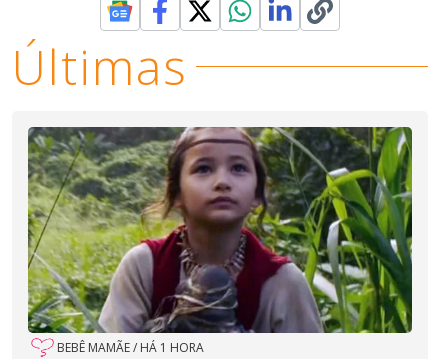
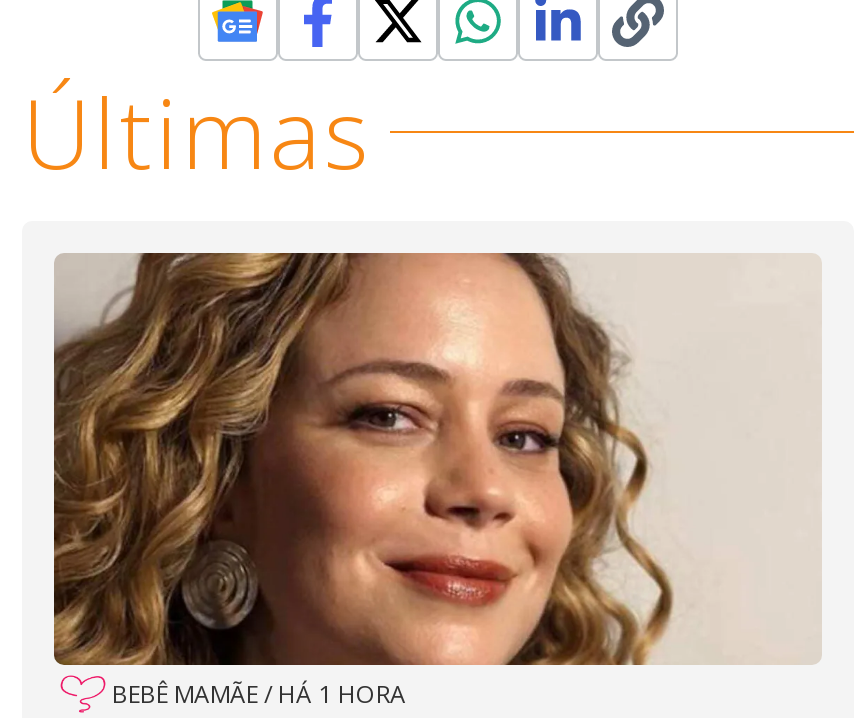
- [image]
+ [image]
